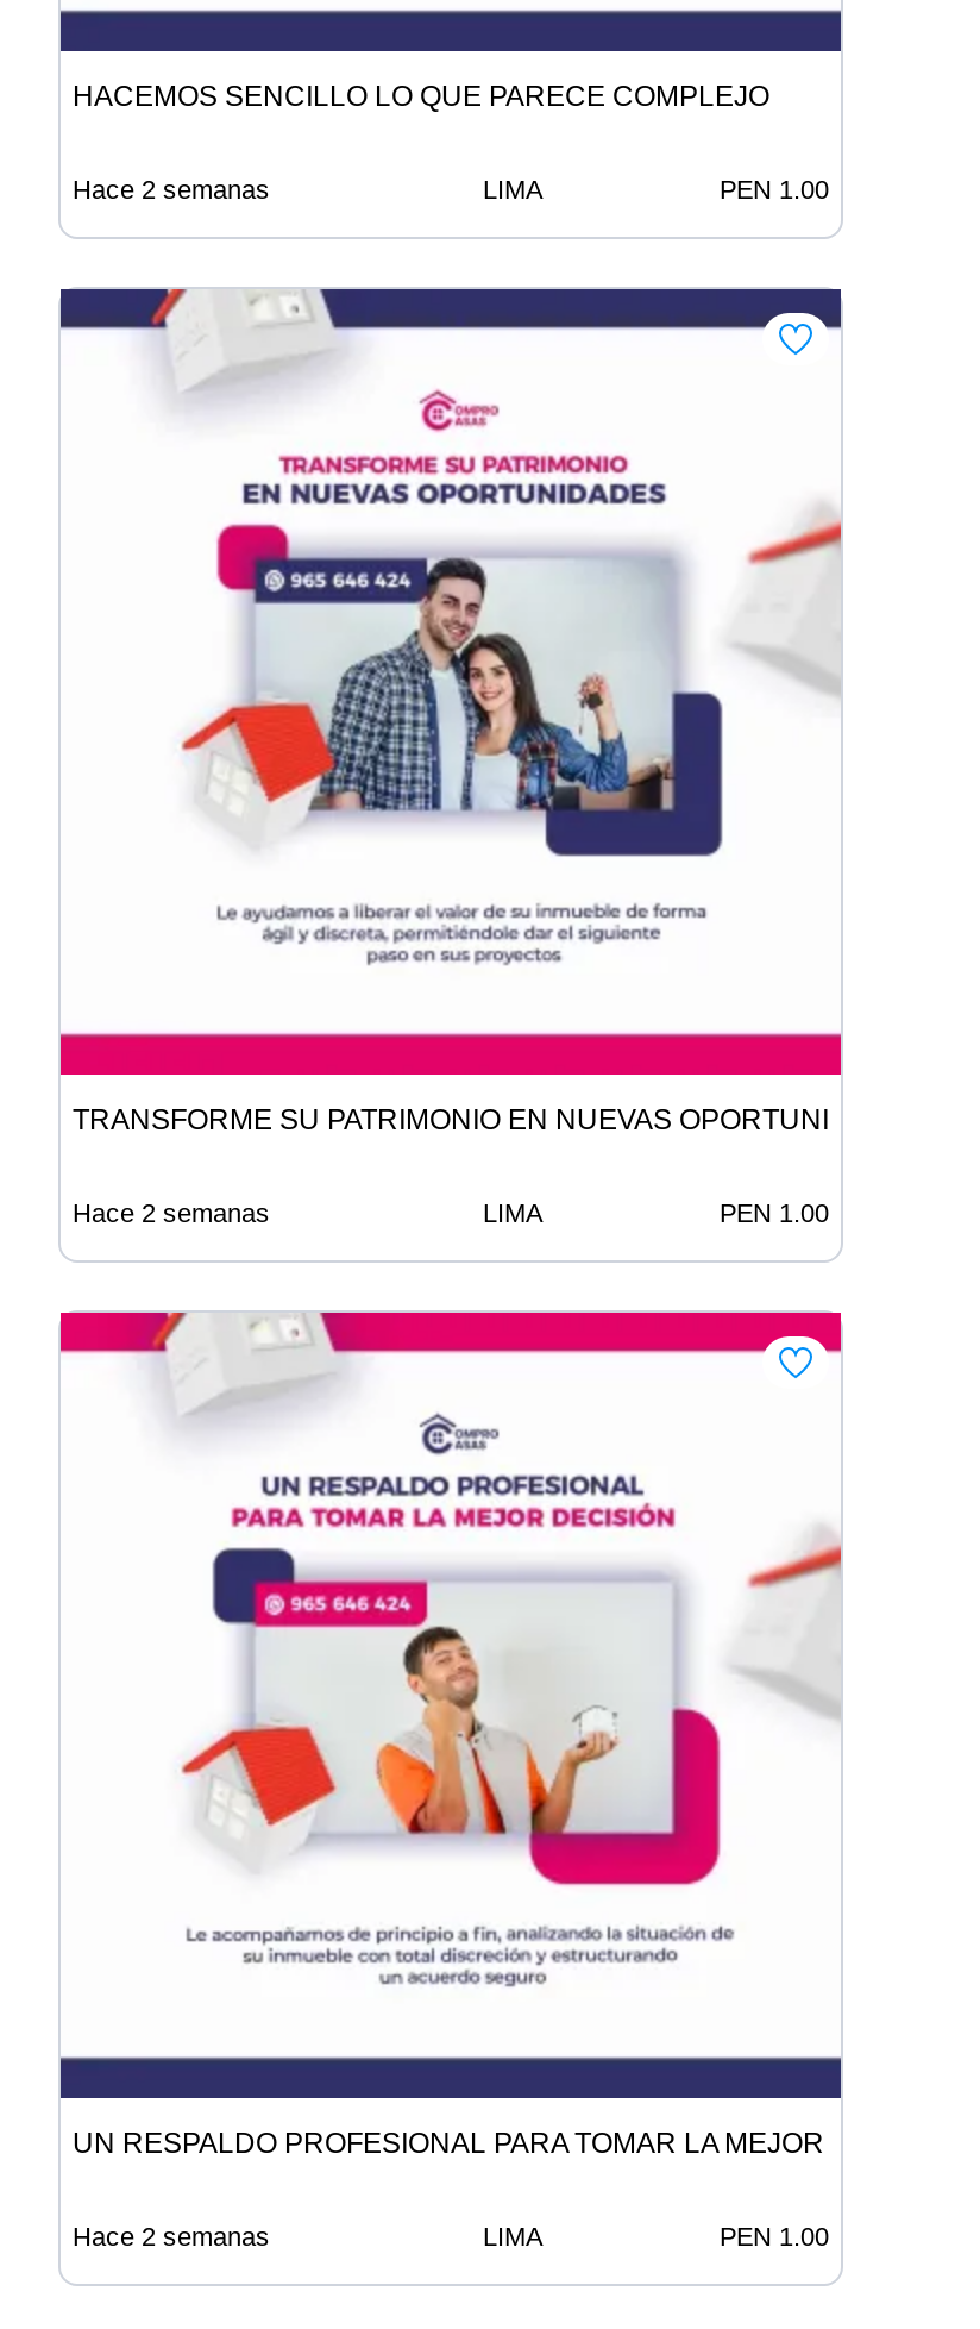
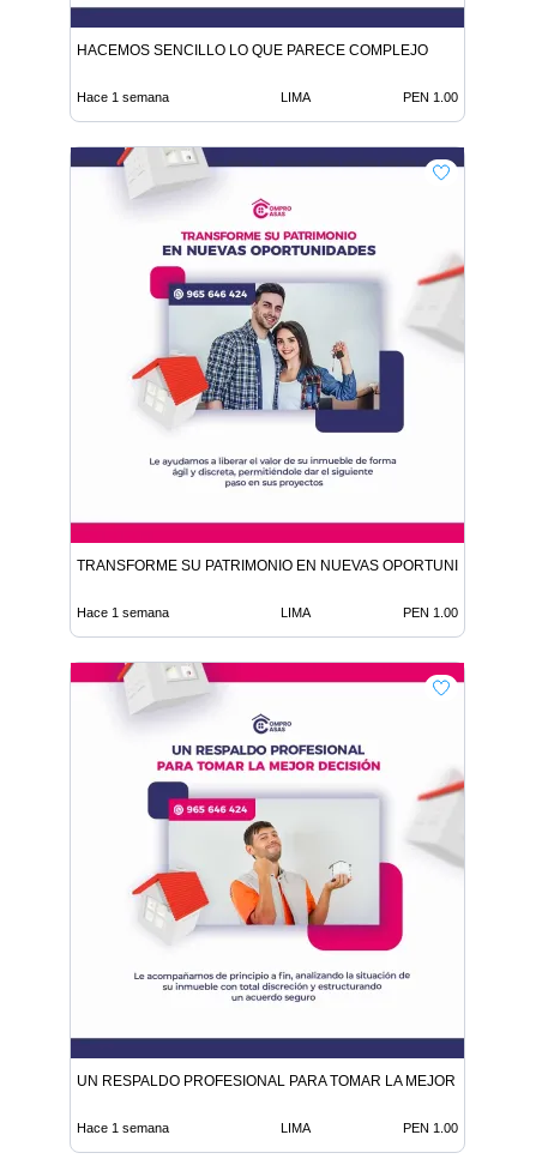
- Hace 2 semanas
+ Hace 1 semana

- Hace 2 semanas
+ Hace 1 semana

- Hace 2 semanas
+ Hace 1 semana
